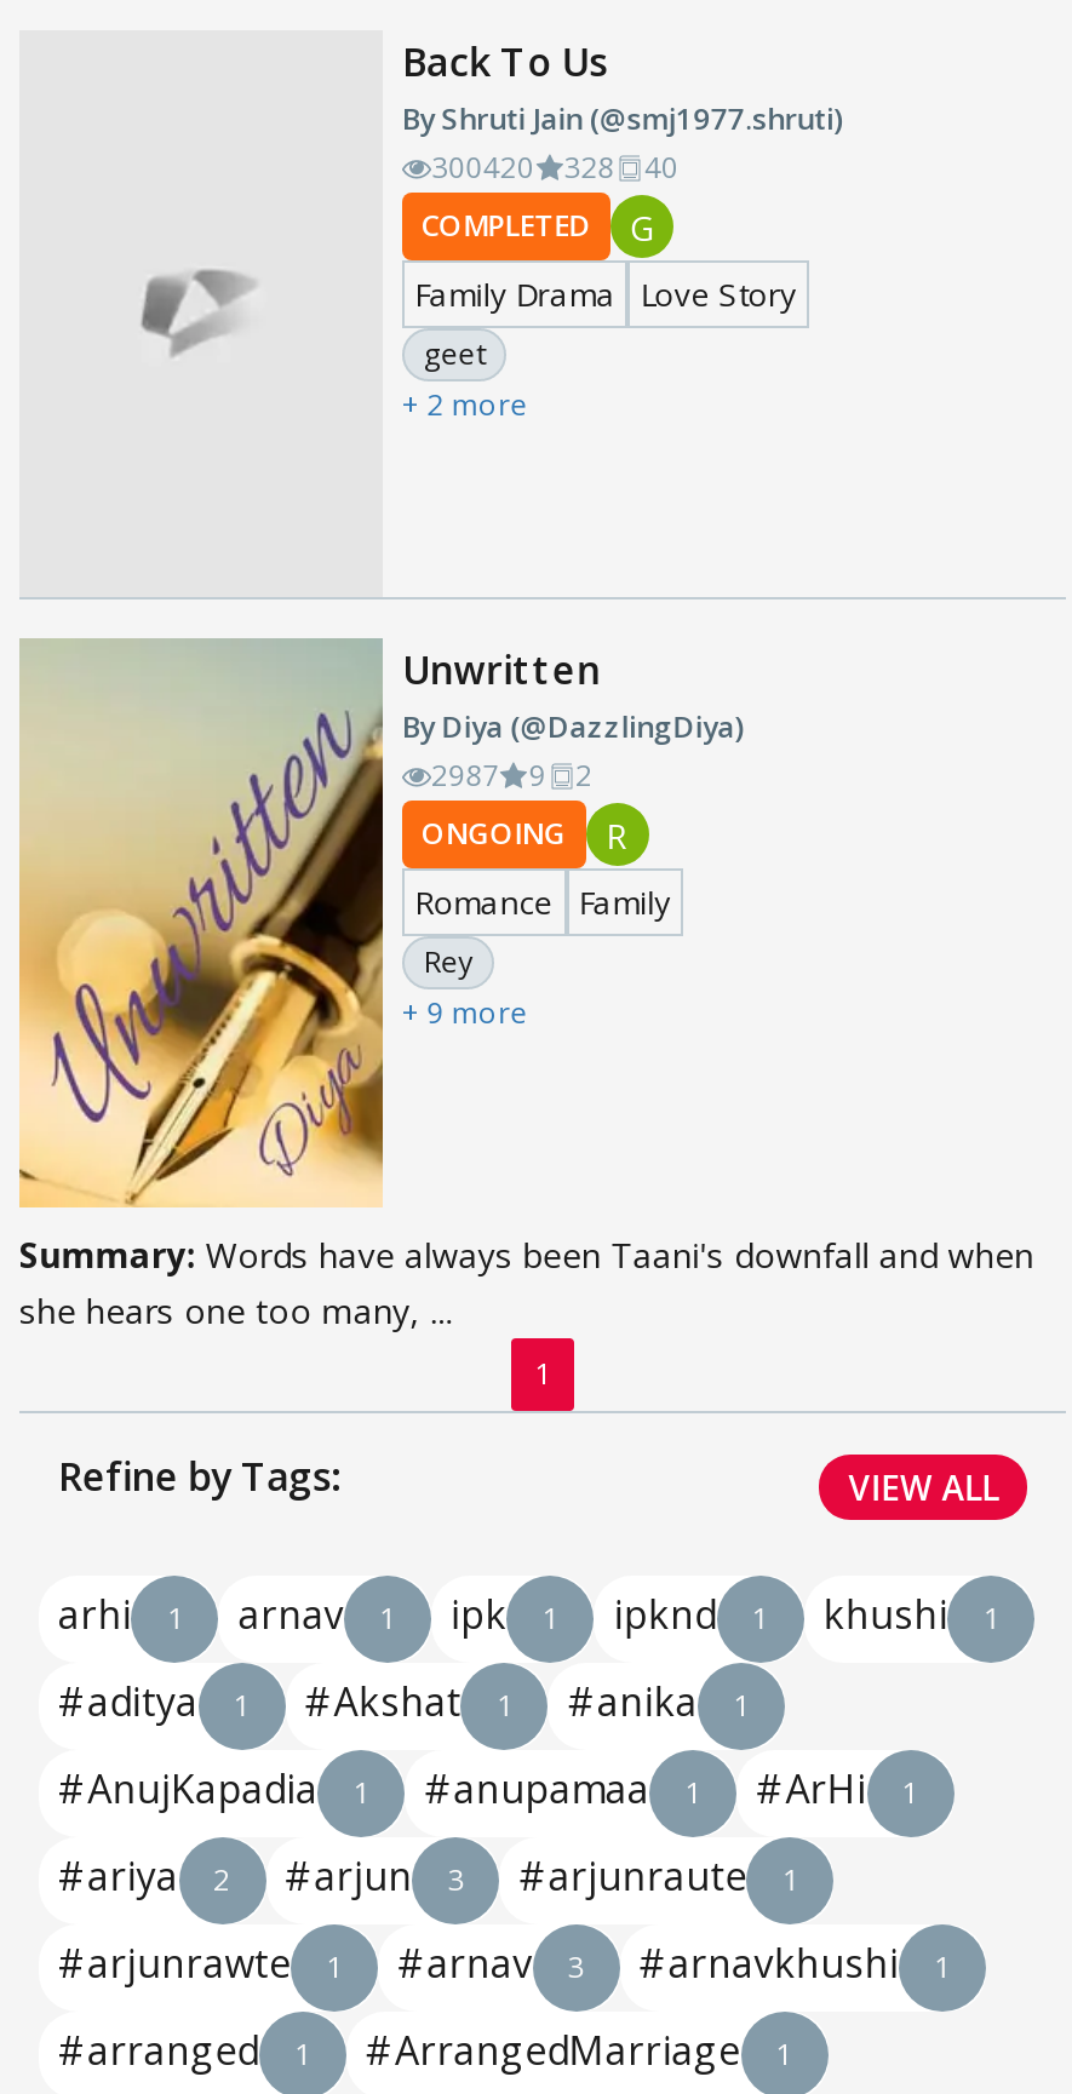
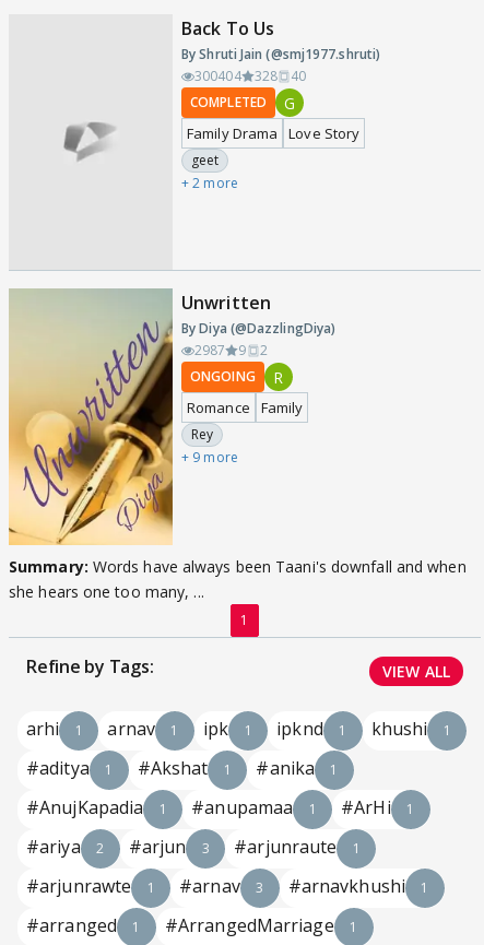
- 300420 328 40
+ 300404 328 40
